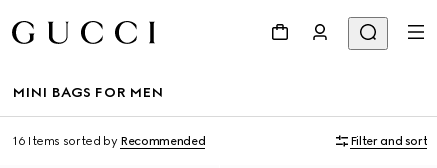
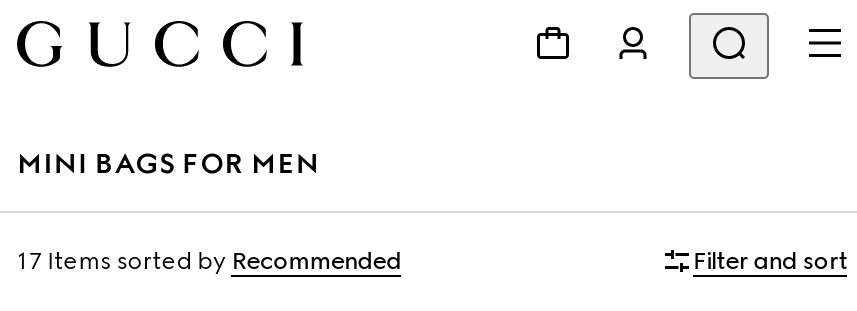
- 16 Items sorted by Recommended
+ 17 Items sorted by Recommended
